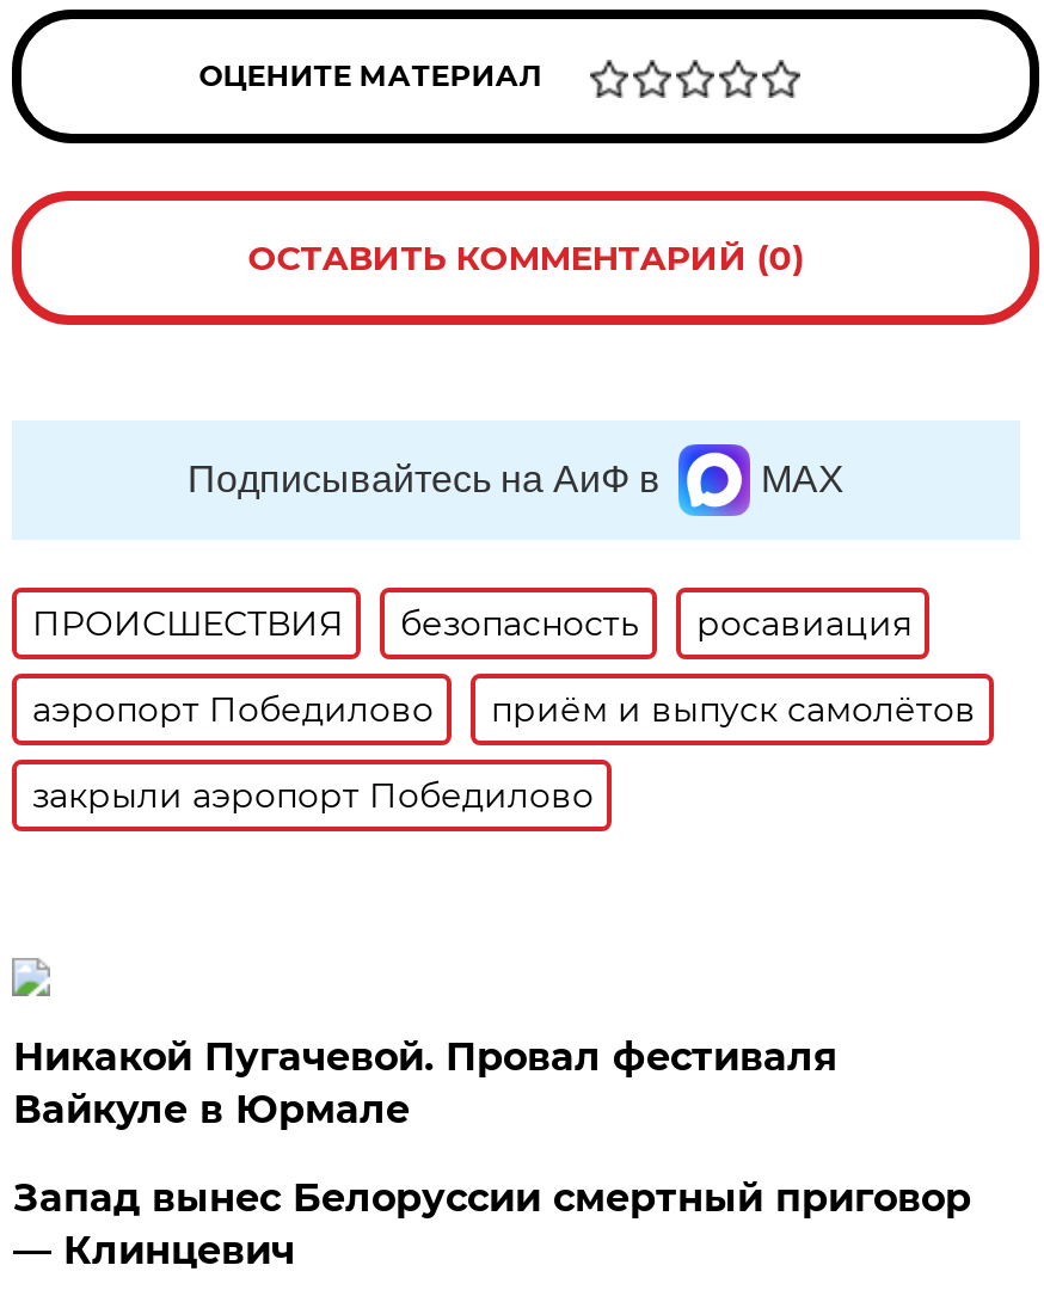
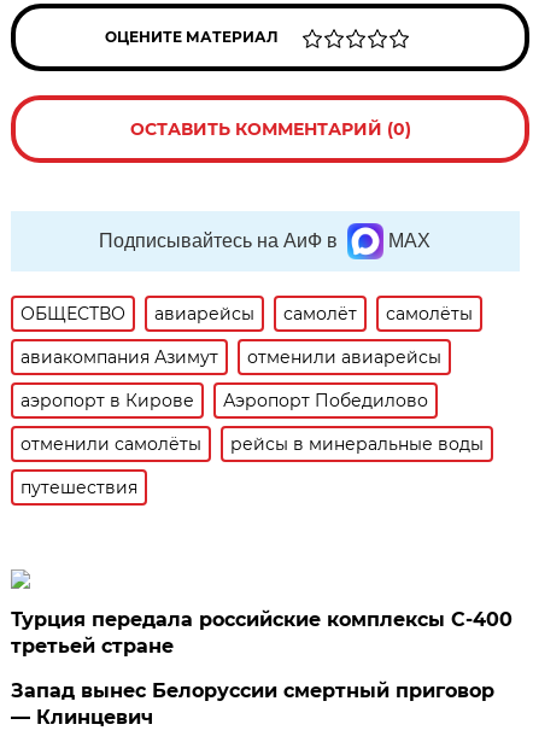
- ПРОИСШЕСТВИЯ
- безопасность
- росавиация
- аэропорт Победилово
- приём и выпуск самолётов
- закрыли аэропорт Победилово
+ ОБЩЕСТВО
+ авиарейсы
+ самолёт
+ самолёты
+ авиакомпания Азимут
+ отменили авиарейсы
+ аэропорт в Кирове
+ Аэропорт Победилово
+ отменили самолёты
+ рейсы в минеральные воды
+ путешествия

- Никакой Пугачевой. Провал фестиваля
- Вайкуле в Юрмале
+ Турция передала российские комплексы С-400
+ третьей стране
